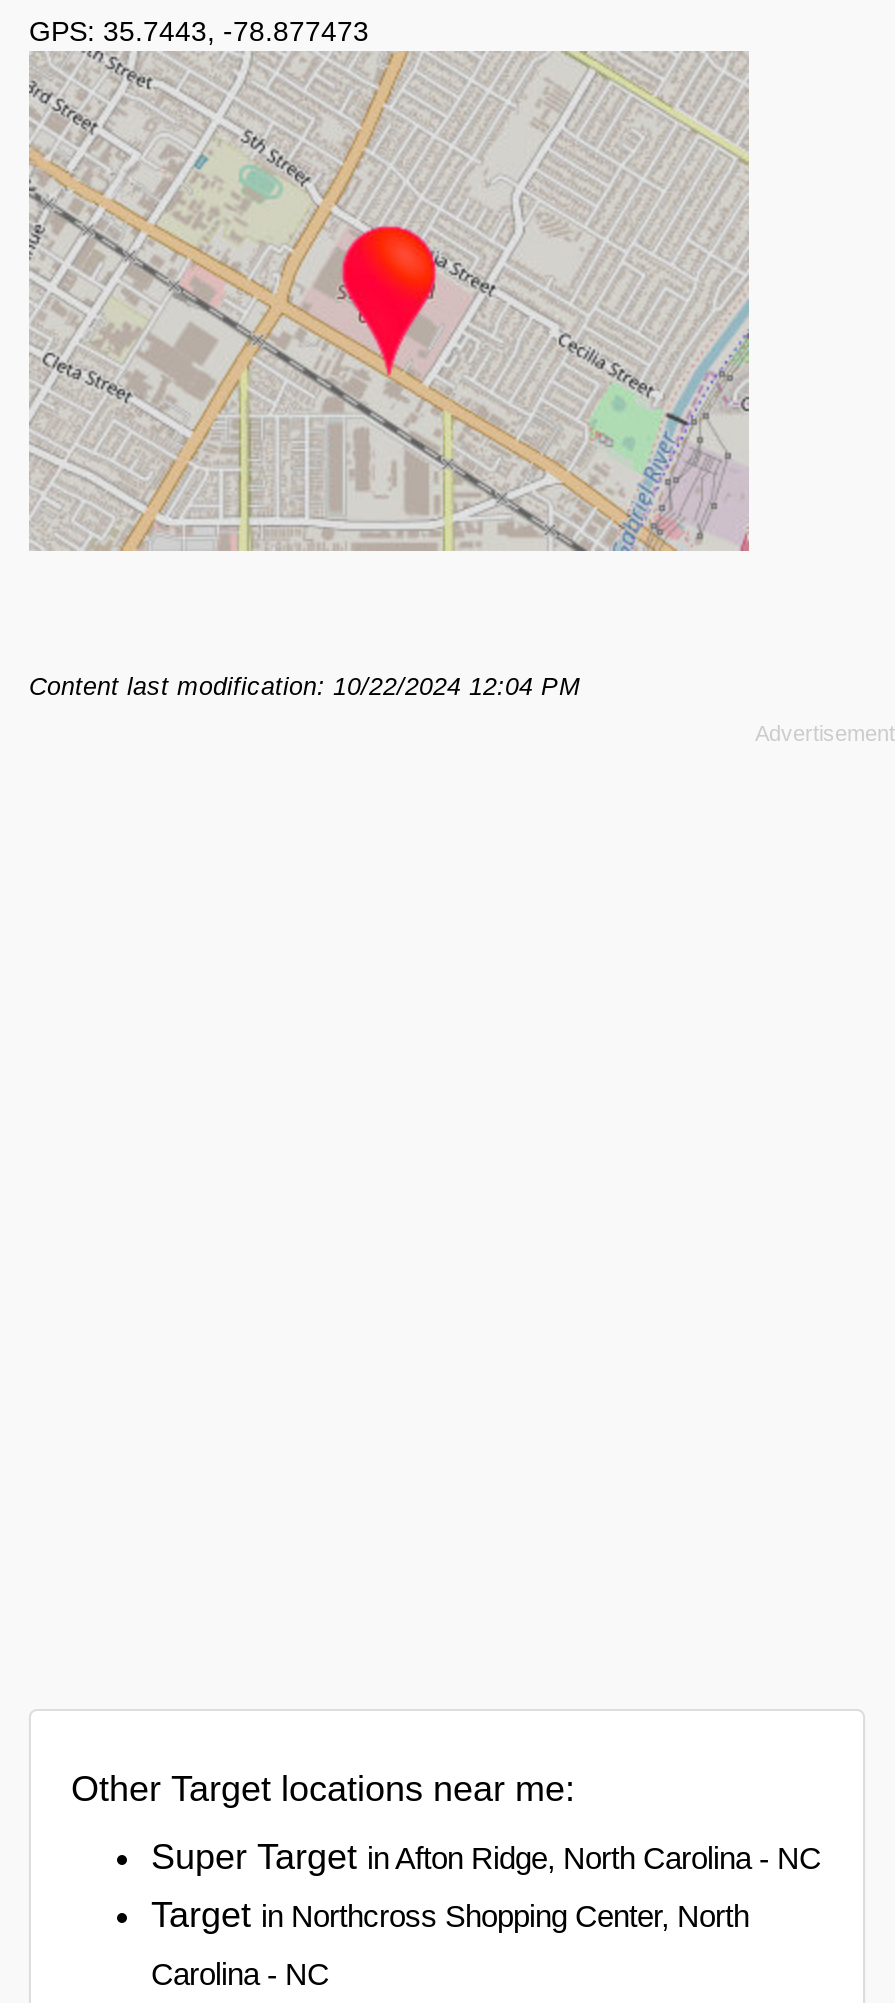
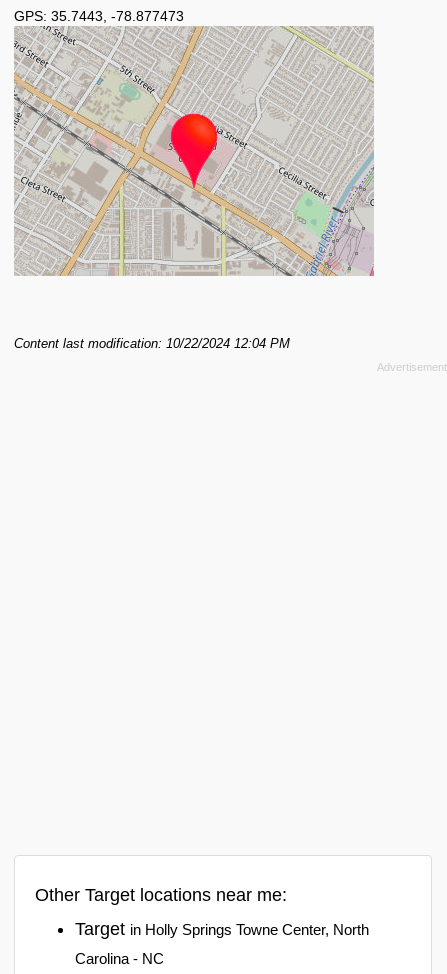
- Super Target in Afton Ridge, North Carolina - NC
- Target in Northcross Shopping Center, North
+ Target in Holly Springs Towne Center, North
